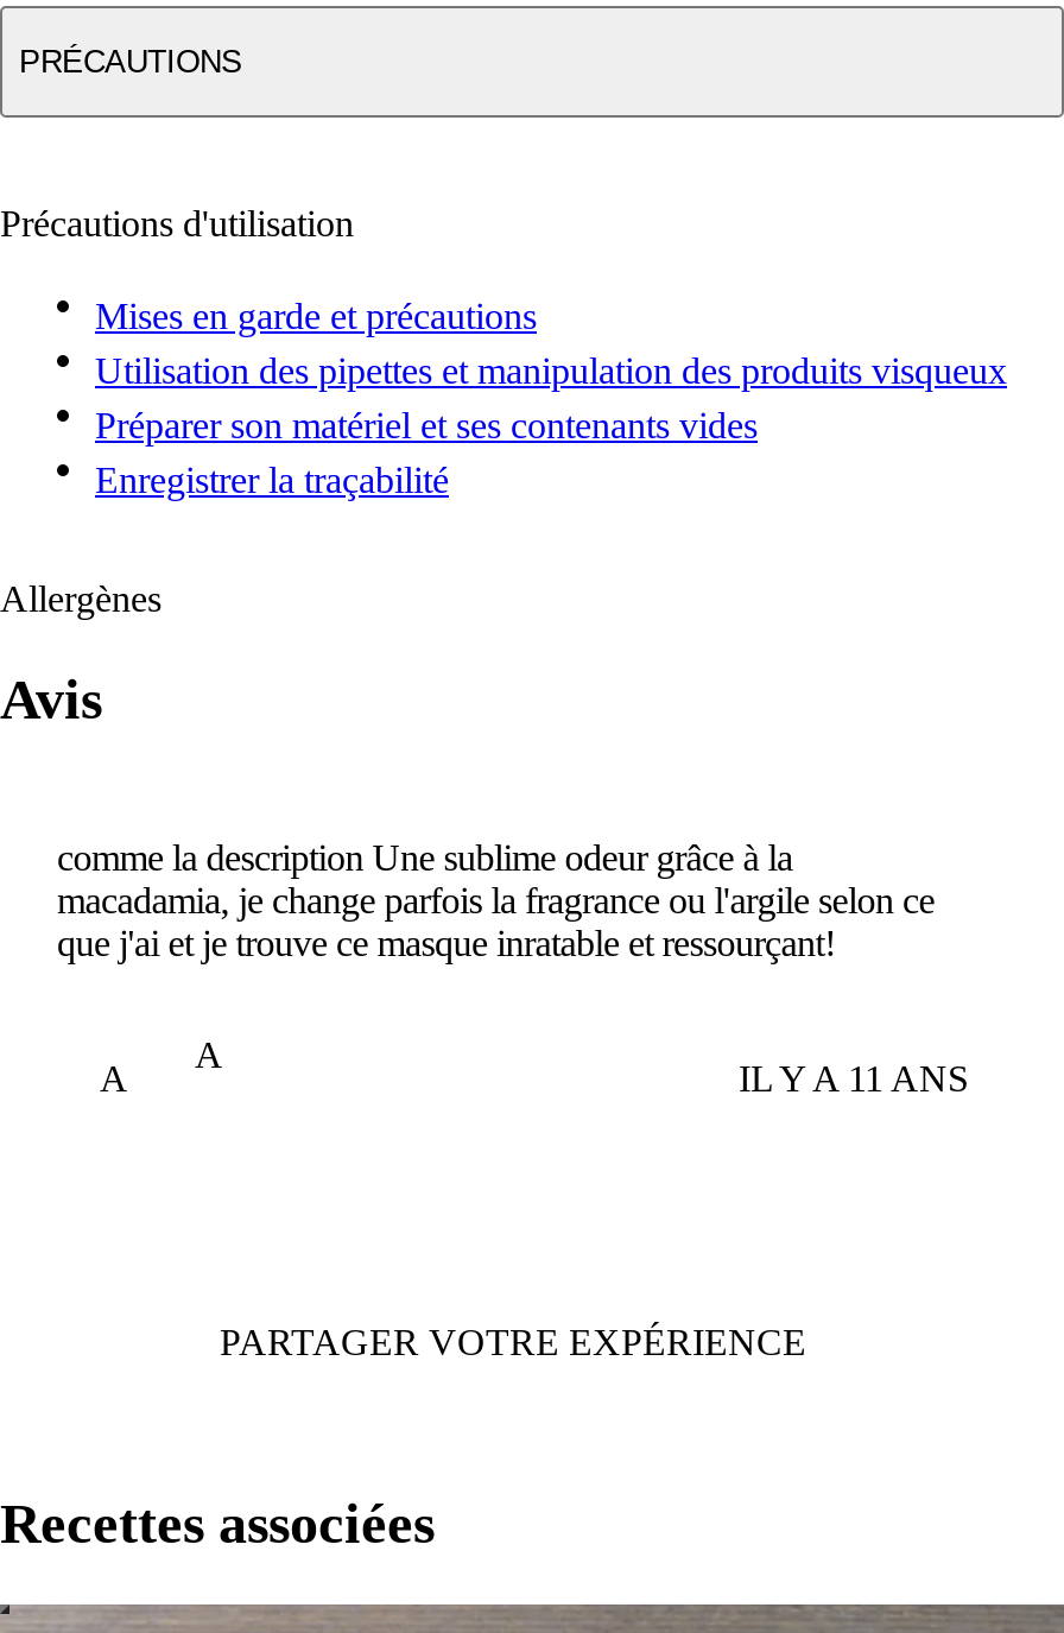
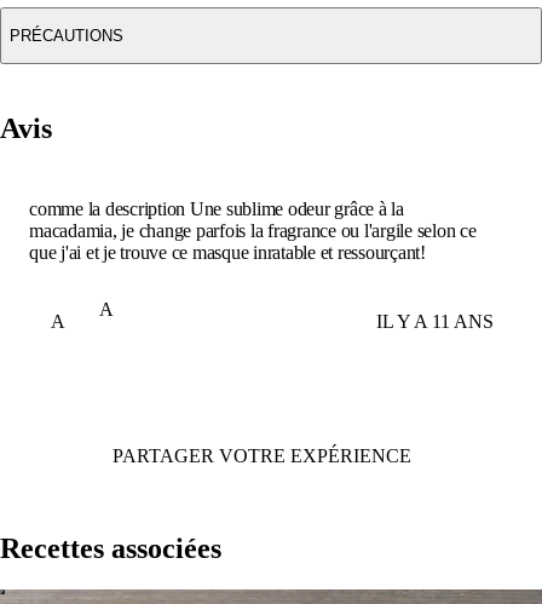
- Précautions d'utilisation
- Mises en garde et précautions
- Utilisation des pipettes et manipulation des produits visqueux
- Préparer son matériel et ses contenants vides
- Enregistrer la traçabilité
- Allergènes
